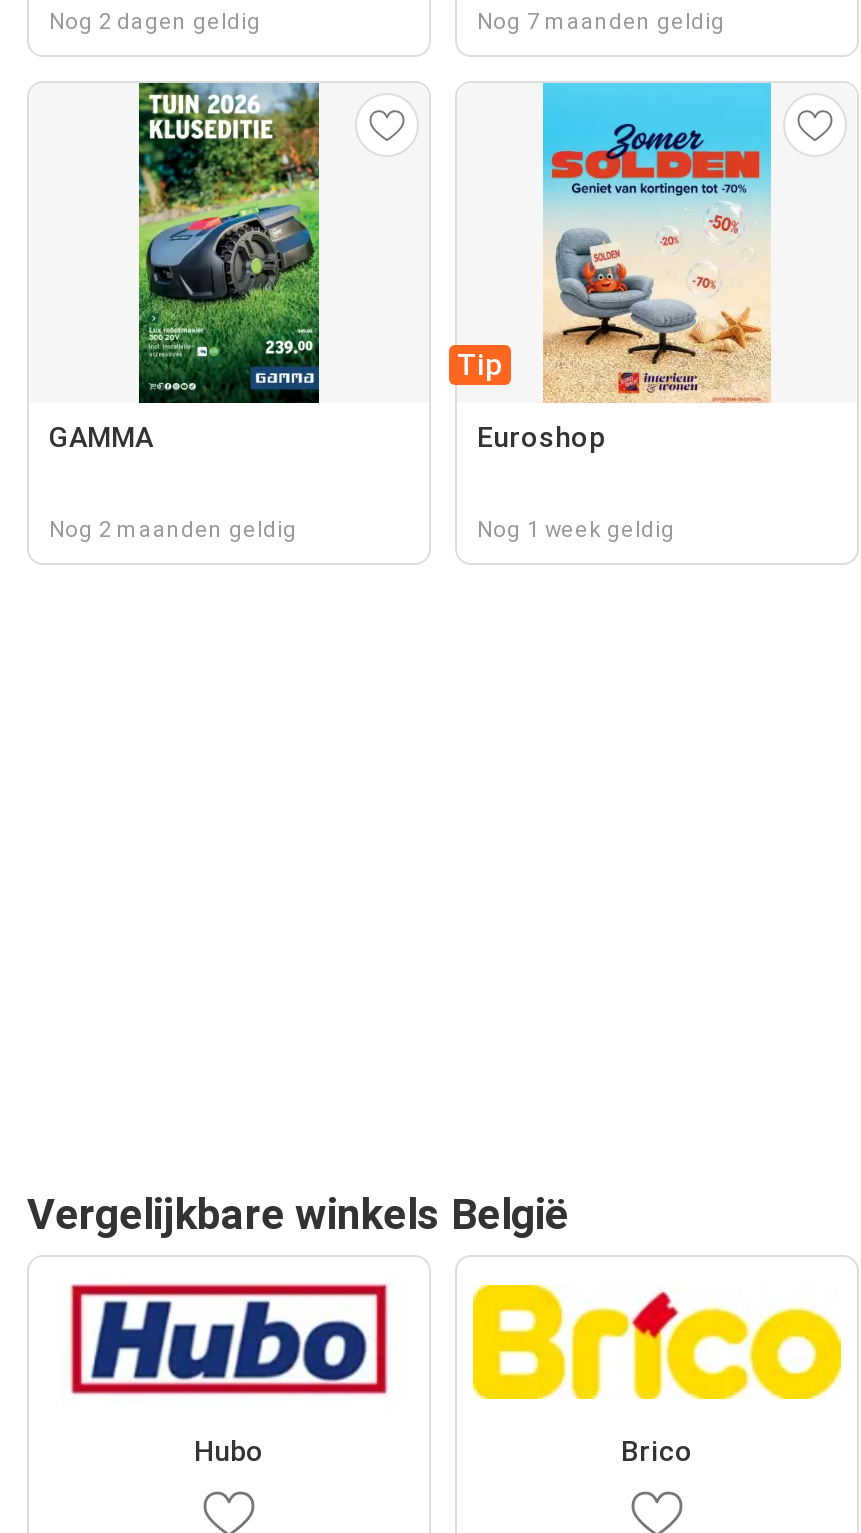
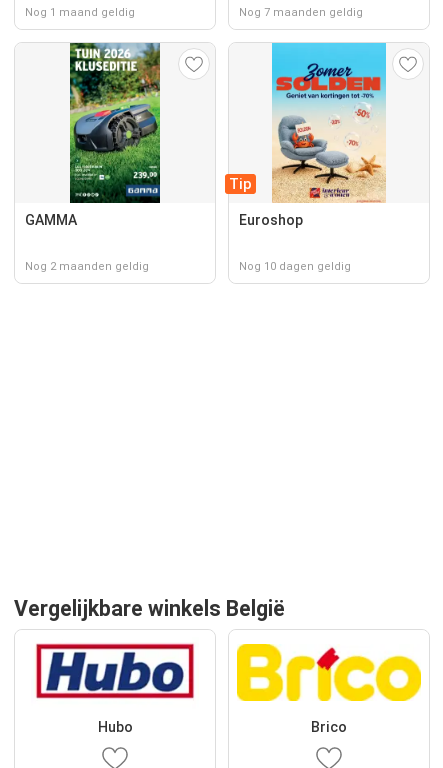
- Nog 2 dagen geldig
+ Nog 1 maand geldig

- Nog 1 week geldig
+ Nog 10 dagen geldig
